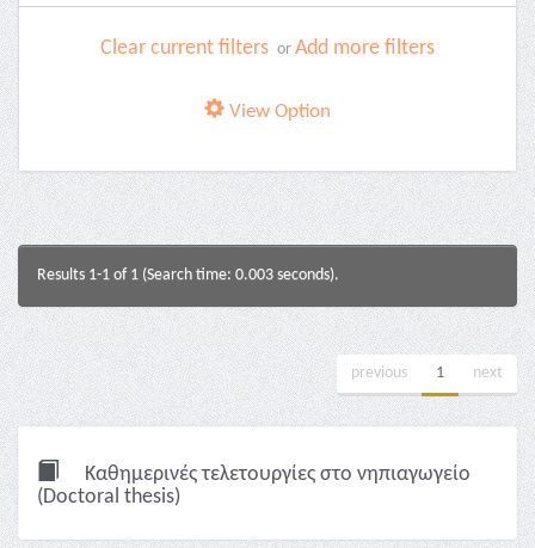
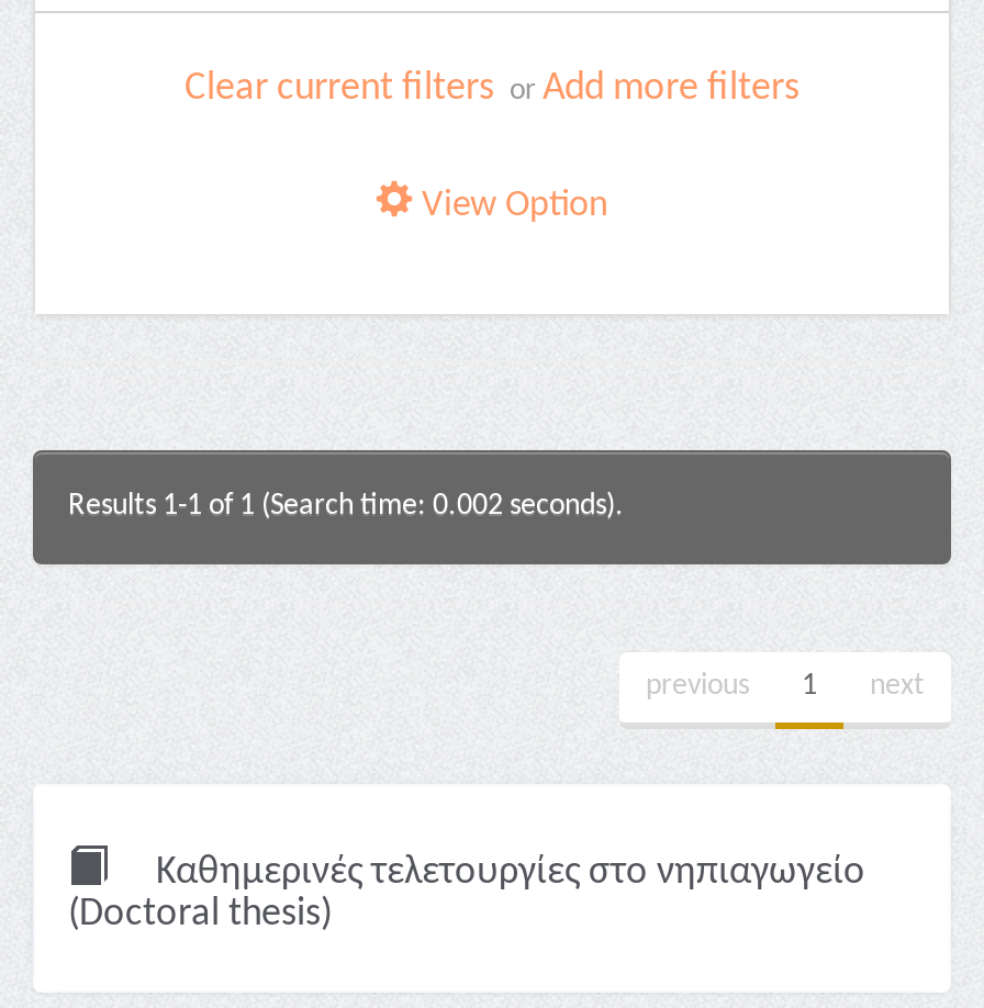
- Results 1-1 of 1 (Search time: 0.003 seconds).
+ Results 1-1 of 1 (Search time: 0.002 seconds).
